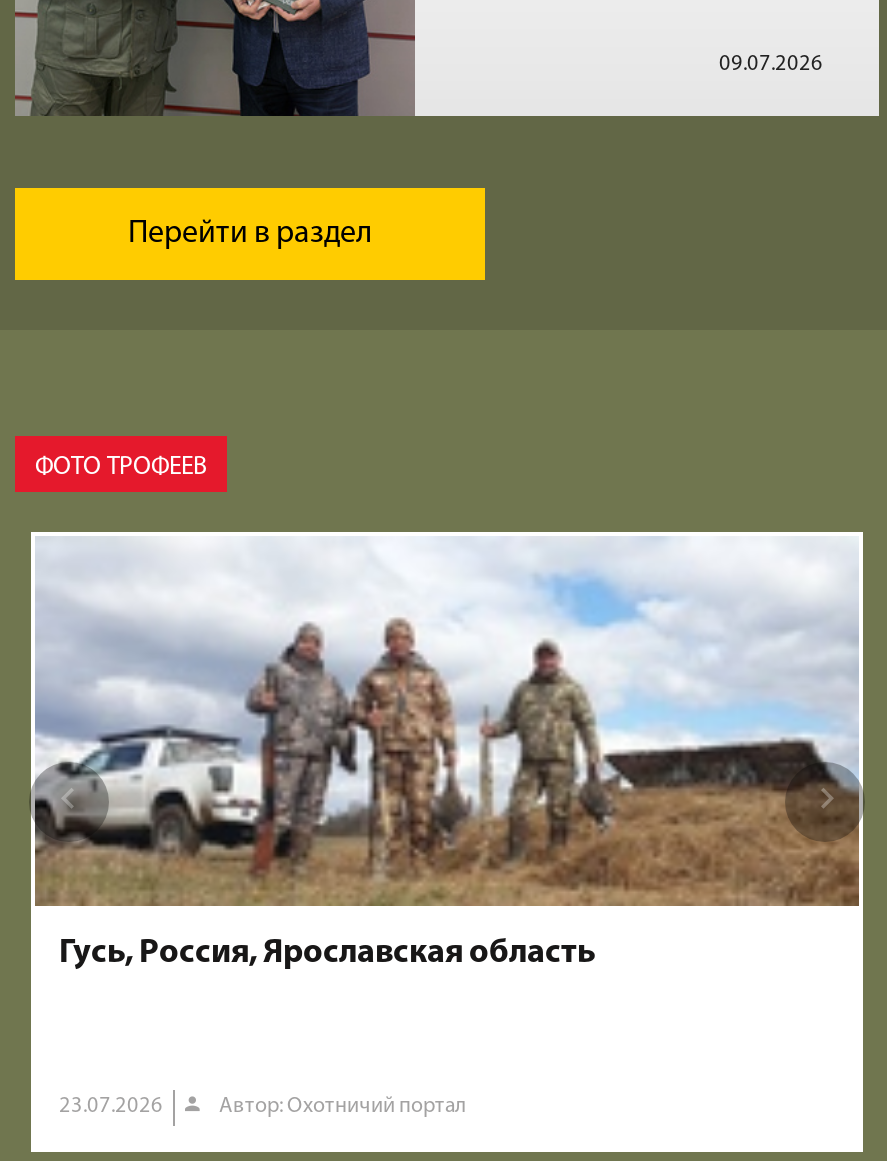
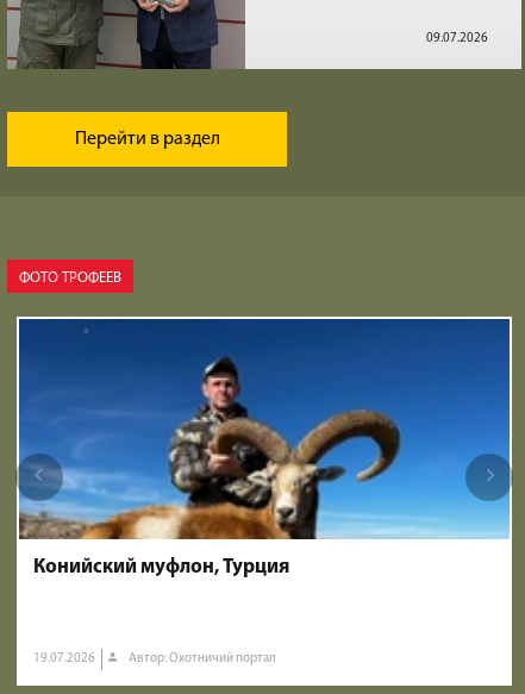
- [image]
- Гусь, Россия, Ярославская область
+ [image]
+ Конийский муфлон, Турция

- 23.07.2026
+ 19.07.2026
